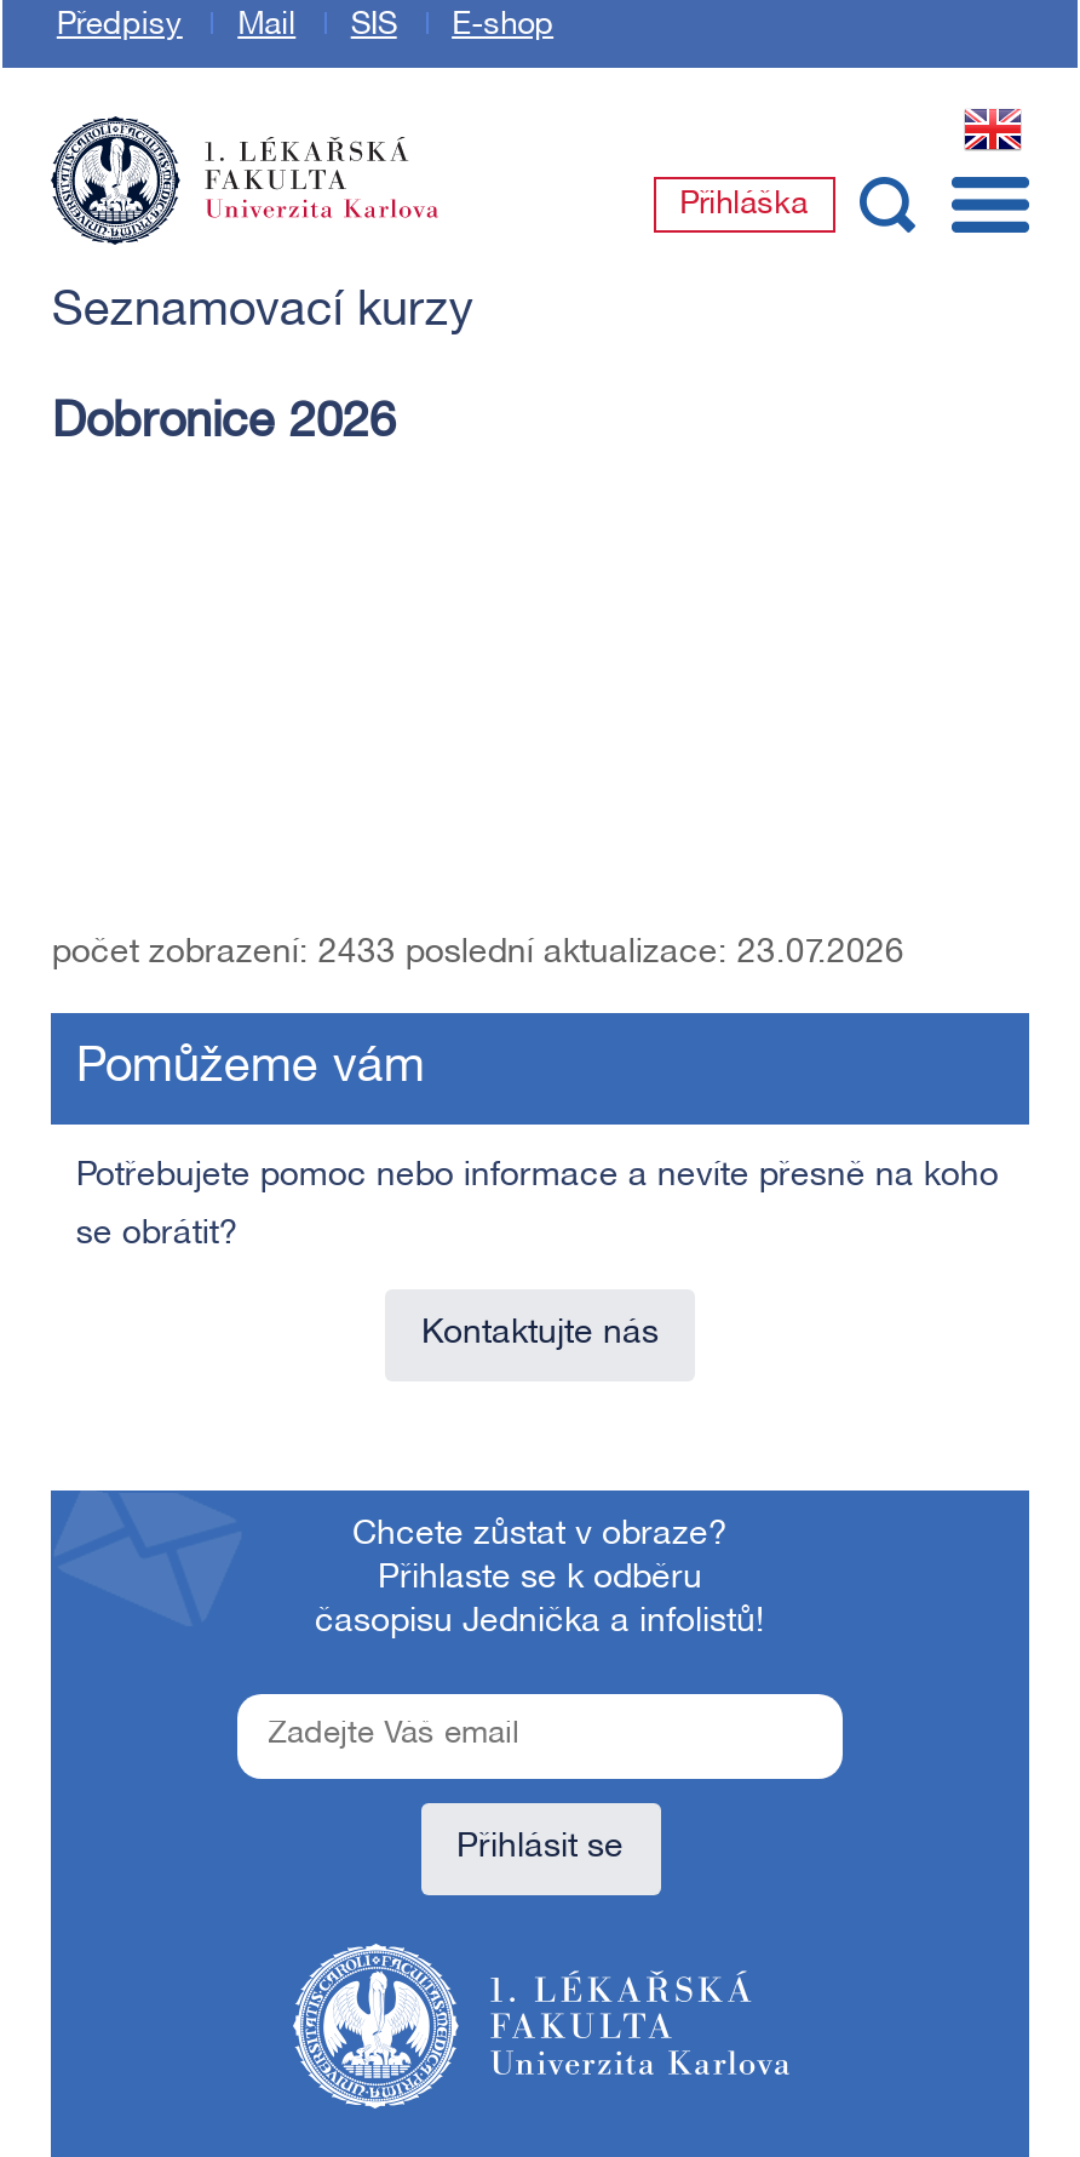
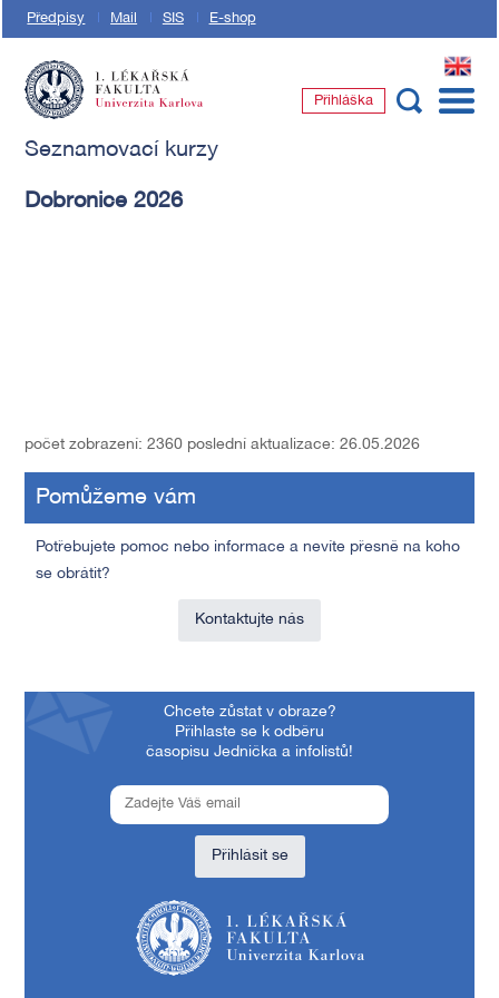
- počet zobrazení: 2433 poslední aktualizace: 23.07.2026
+ počet zobrazení: 2360 poslední aktualizace: 26.05.2026
